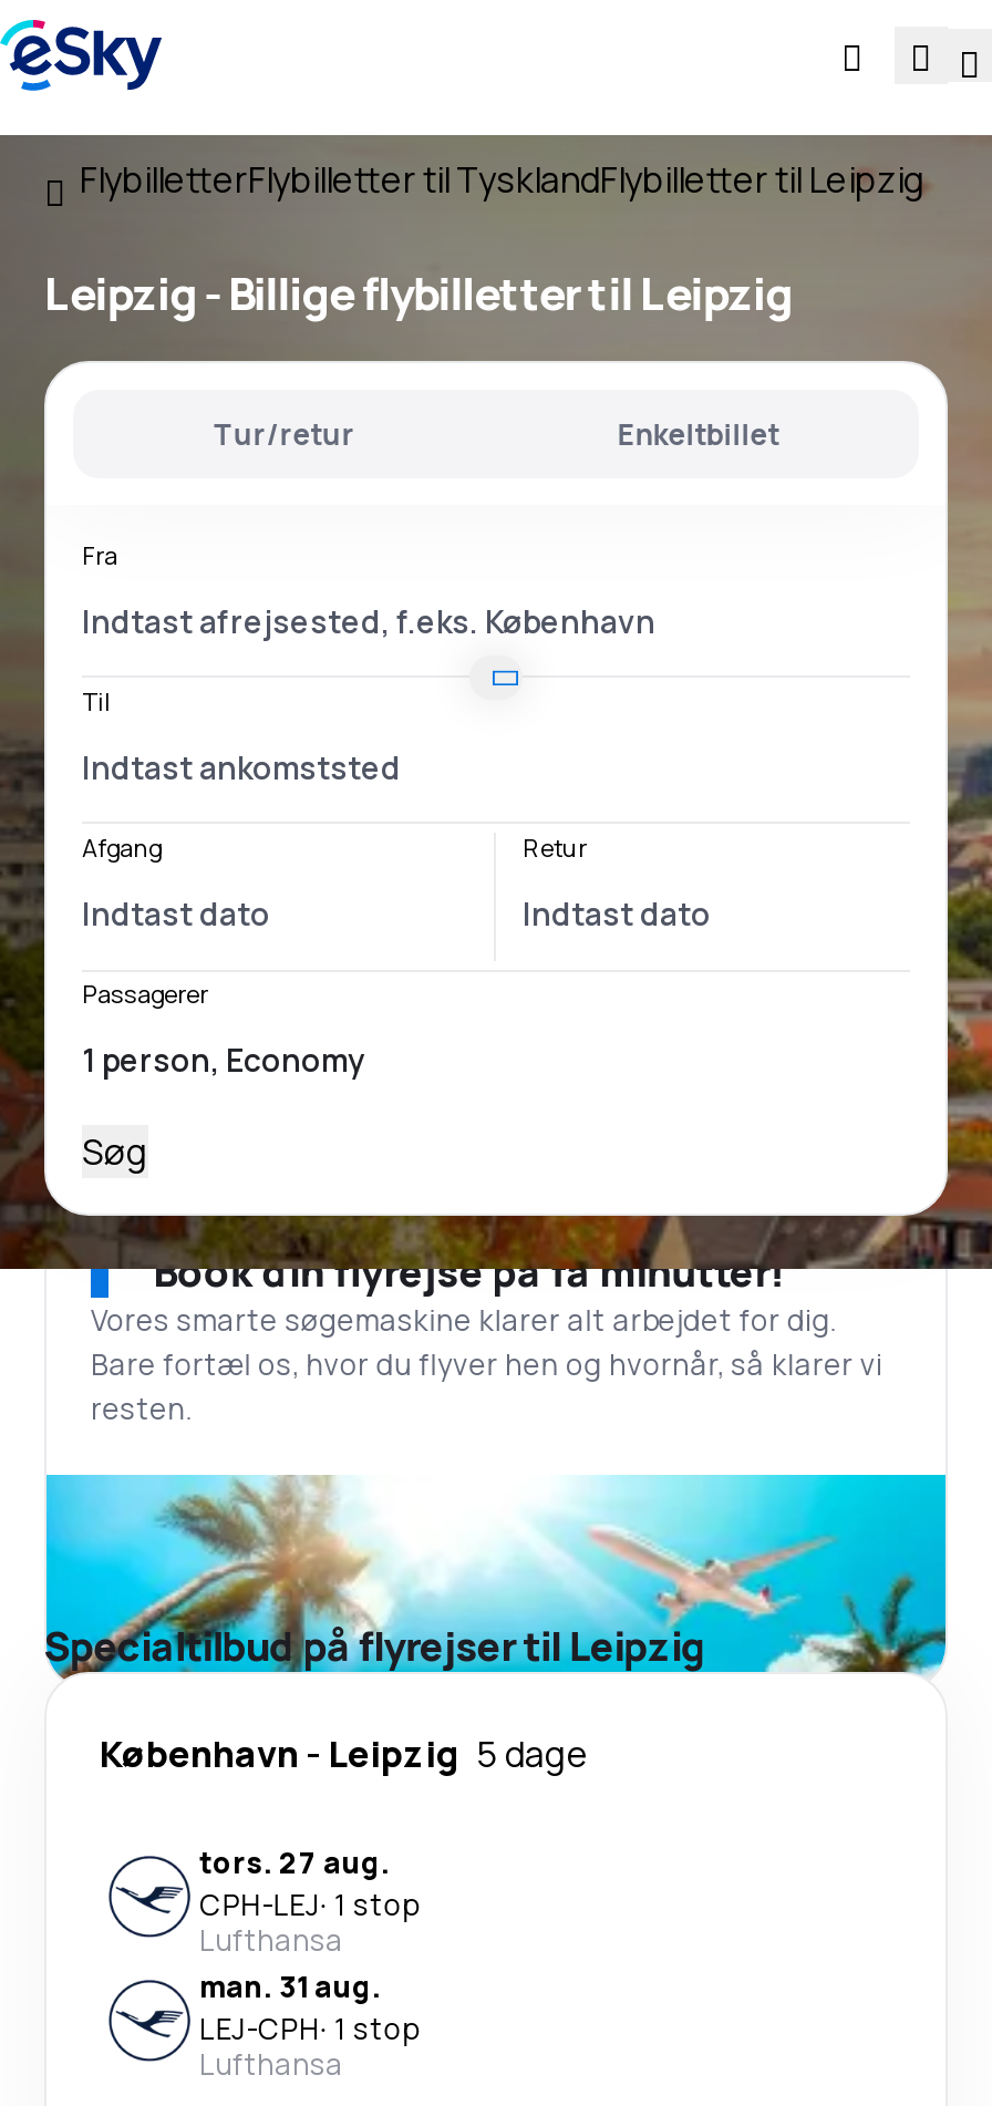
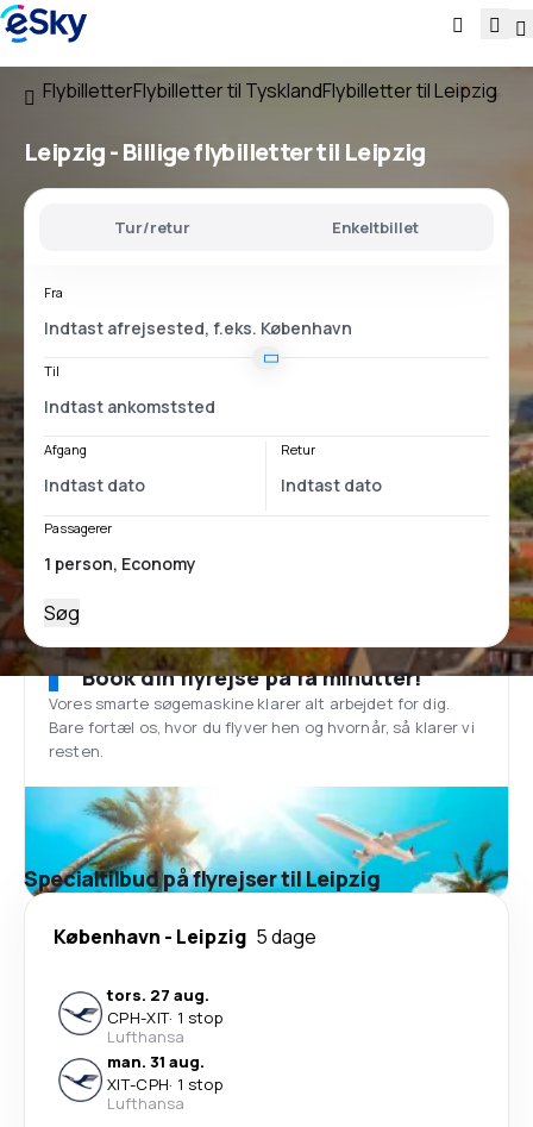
- CPH-LEJ · 1 stop
+ CPH-XIT · 1 stop

- LEJ-CPH · 1 stop
+ XIT-CPH · 1 stop
